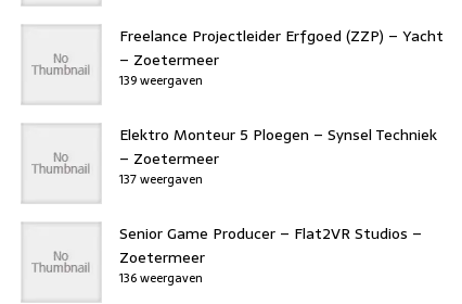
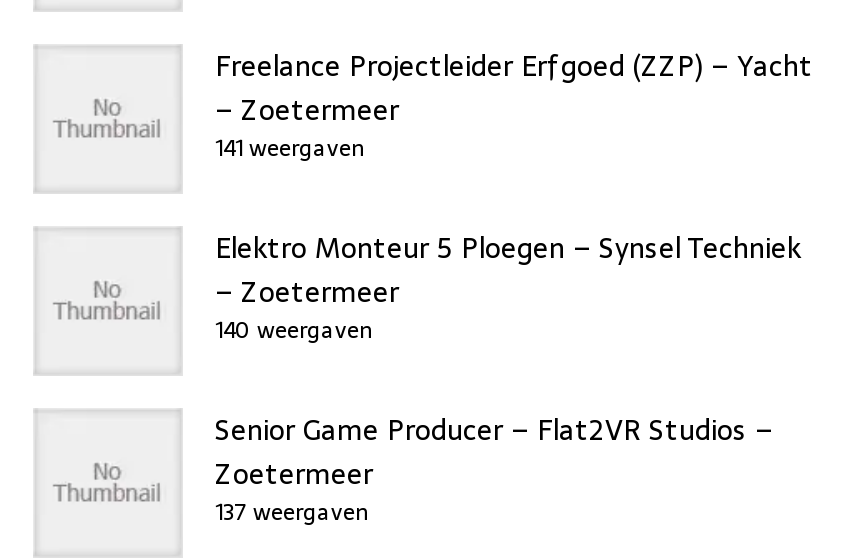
- 139 weergaven
+ 141 weergaven

- 137 weergaven
+ 140 weergaven

- 136 weergaven
+ 137 weergaven
